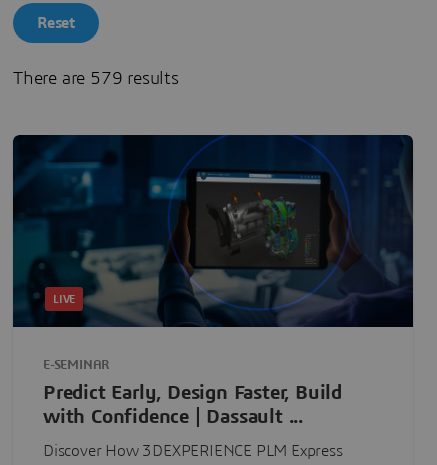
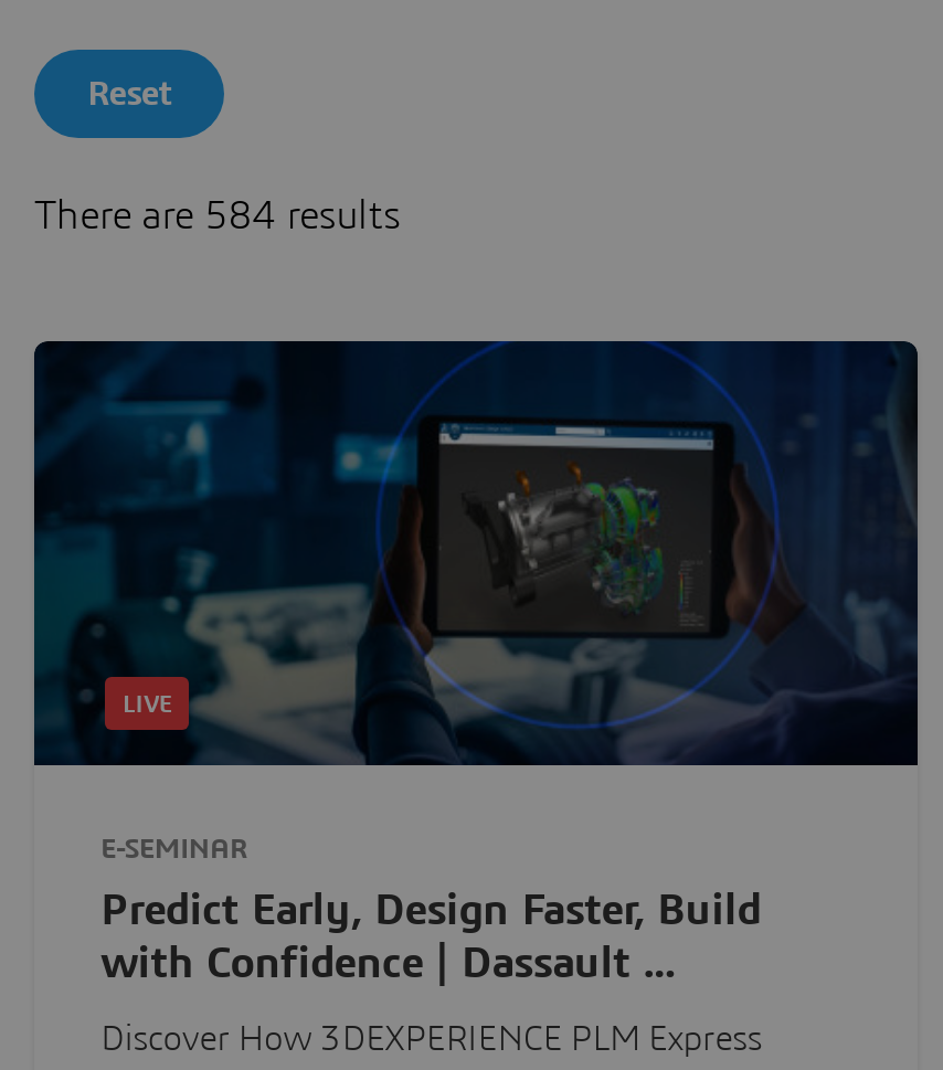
- There are 579 results
+ There are 584 results
